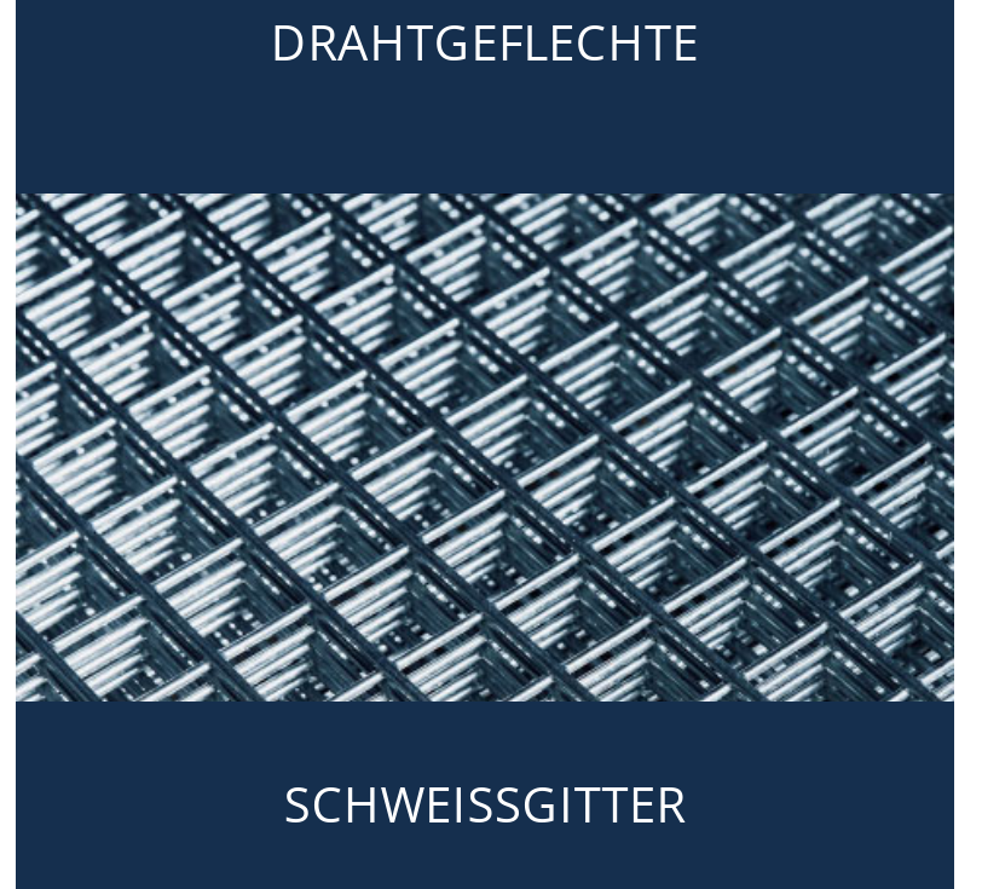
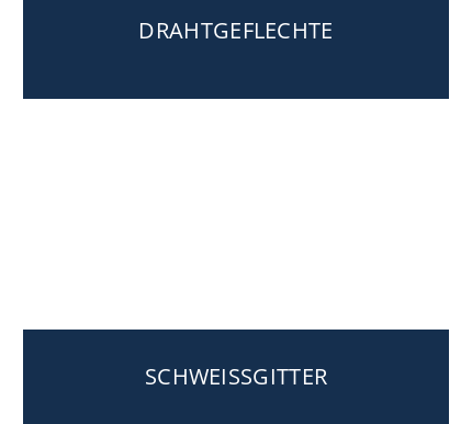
- [image]
